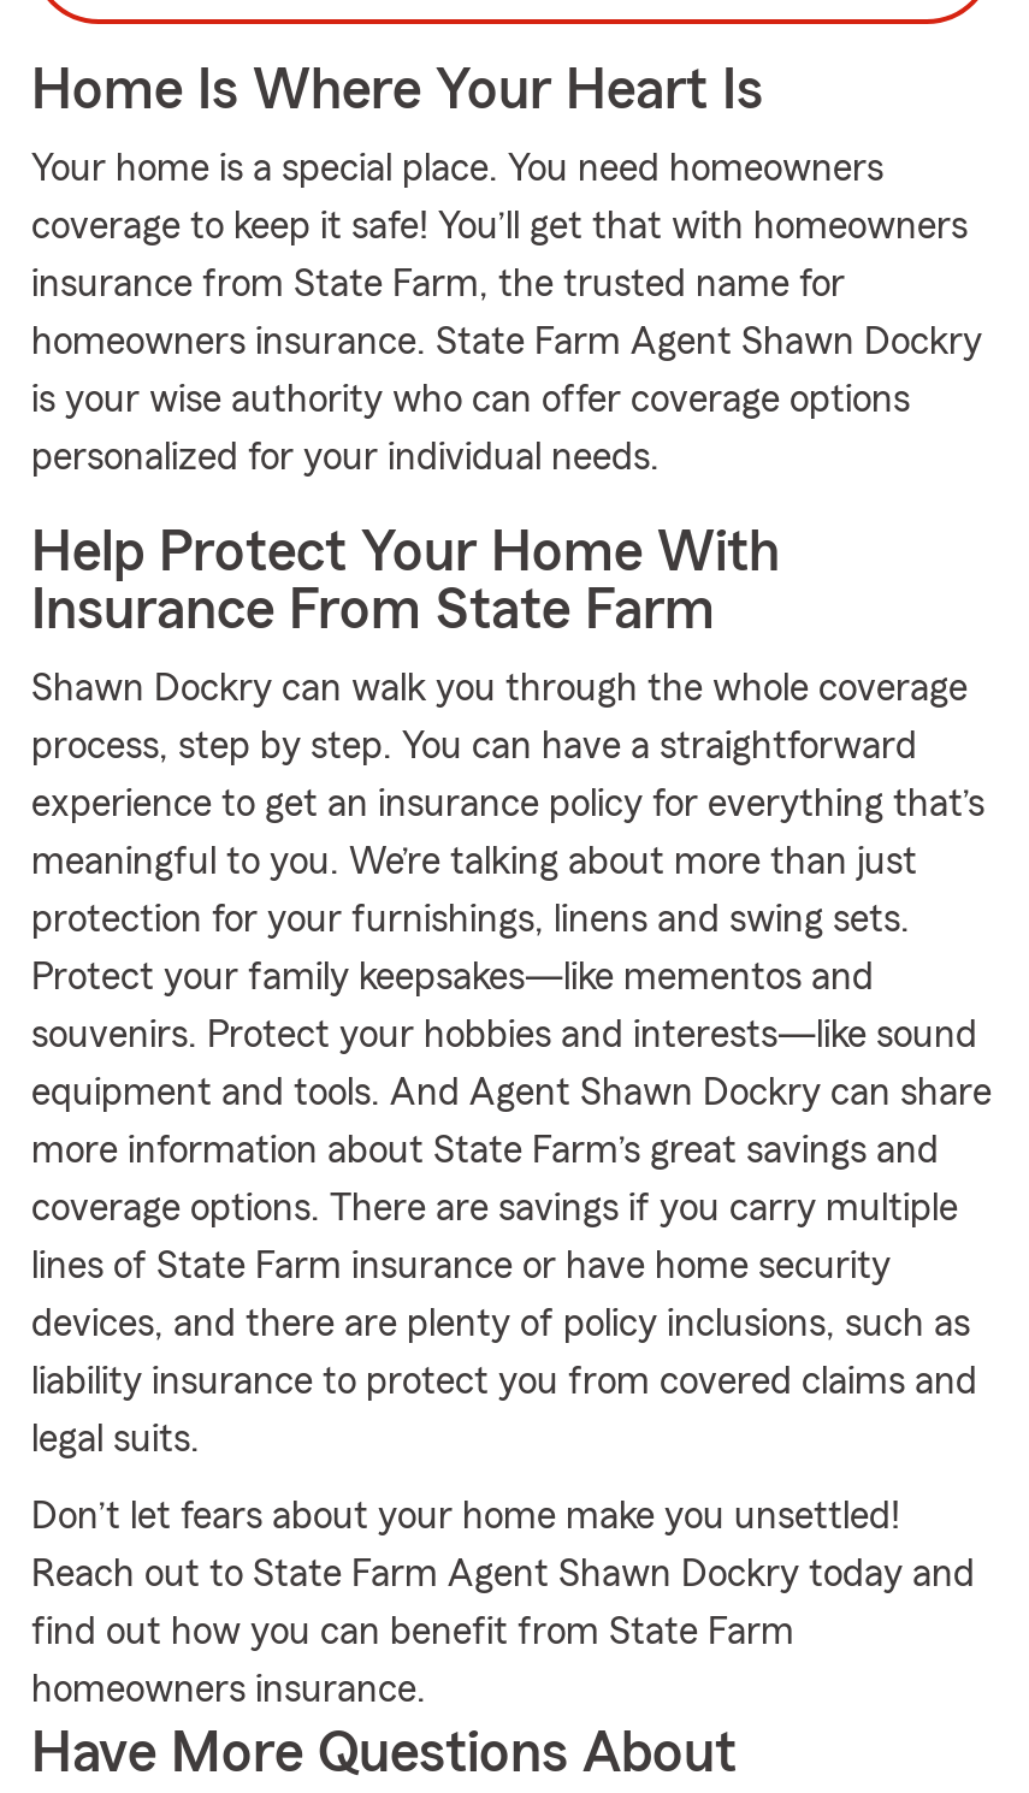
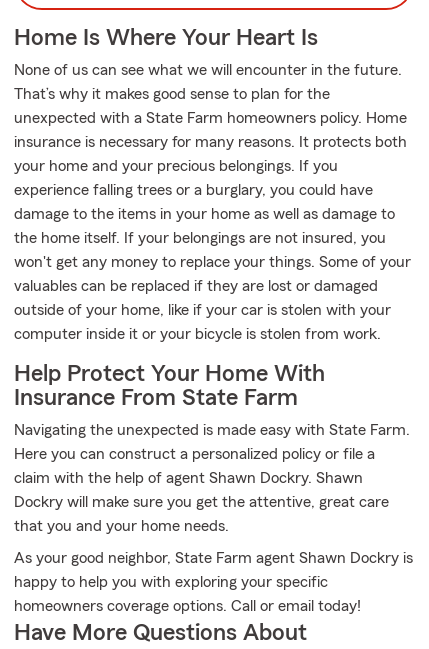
- Your home is a special place. You need homeowners
- coverage to keep it safe! You’ll get that with homeowners
- insurance from State Farm, the trusted name for
- homeowners insurance. State Farm Agent Shawn Dockry
- is your wise authority who can offer coverage options
- personalized for your individual needs.
+ None of us can see what we will encounter in the future.
+ That’s why it makes good sense to plan for the
+ unexpected with a State Farm homeowners policy. Home
+ insurance is necessary for many reasons. It protects both
+ your home and your precious belongings. If you
+ experience falling trees or a burglary, you could have
+ damage to the items in your home as well as damage to
+ the home itself. If your belongings are not insured, you
+ won't get any money to replace your things. Some of your
+ valuables can be replaced if they are lost or damaged
+ outside of your home, like if your car is stolen with your
+ computer inside it or your bicycle is stolen from work.

moved down: Help Protect Your Home With | Insurance From State Farm

- Shawn Dockry can walk you through the whole coverage
- process, step by step. You can have a straightforward
- experience to get an insurance policy for everything that’s
- meaningful to you. We’re talking about more than just
- protection for your furnishings, linens and swing sets.
- Protect your family keepsakes—like mementos and
- souvenirs. Protect your hobbies and interests—like sound
- equipment and tools. And Agent Shawn Dockry can share
- more information about State Farm’s great savings and
- coverage options. There are savings if you carry multiple
- lines of State Farm insurance or have home security
- devices, and there are plenty of policy inclusions, such as
- liability insurance to protect you from covered claims and
- legal suits.
- Don’t let fears about your home make you unsettled!
- Reach out to State Farm Agent Shawn Dockry today and
- find out how you can benefit from State Farm
- homeowners insurance.
+ Navigating the unexpected is made easy with State Farm.
+ Here you can construct a personalized policy or file a
+ claim with the help of agent Shawn Dockry. Shawn
+ Dockry will make sure you get the attentive, great care
+ that you and your home needs.
+ As your good neighbor, State Farm agent Shawn Dockry is
+ happy to help you with exploring your specific
+ homeowners coverage options. Call or email today!
